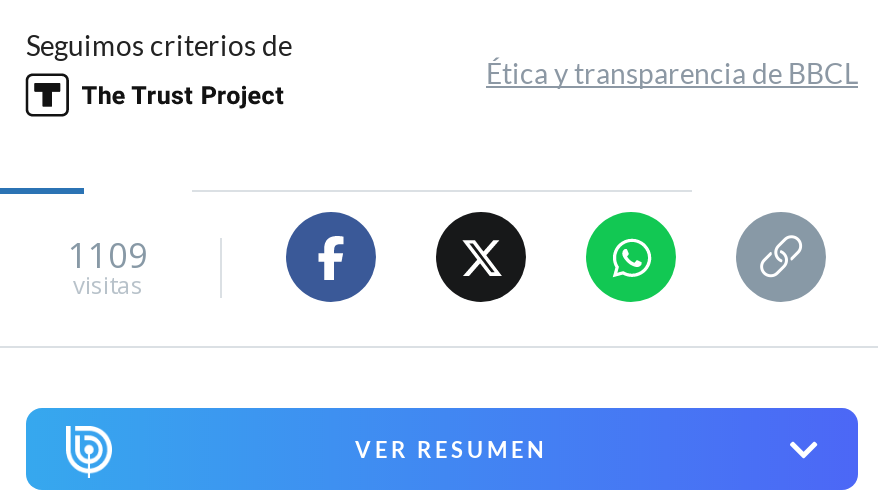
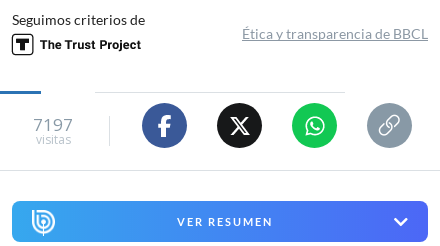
- 1109
+ 7197
